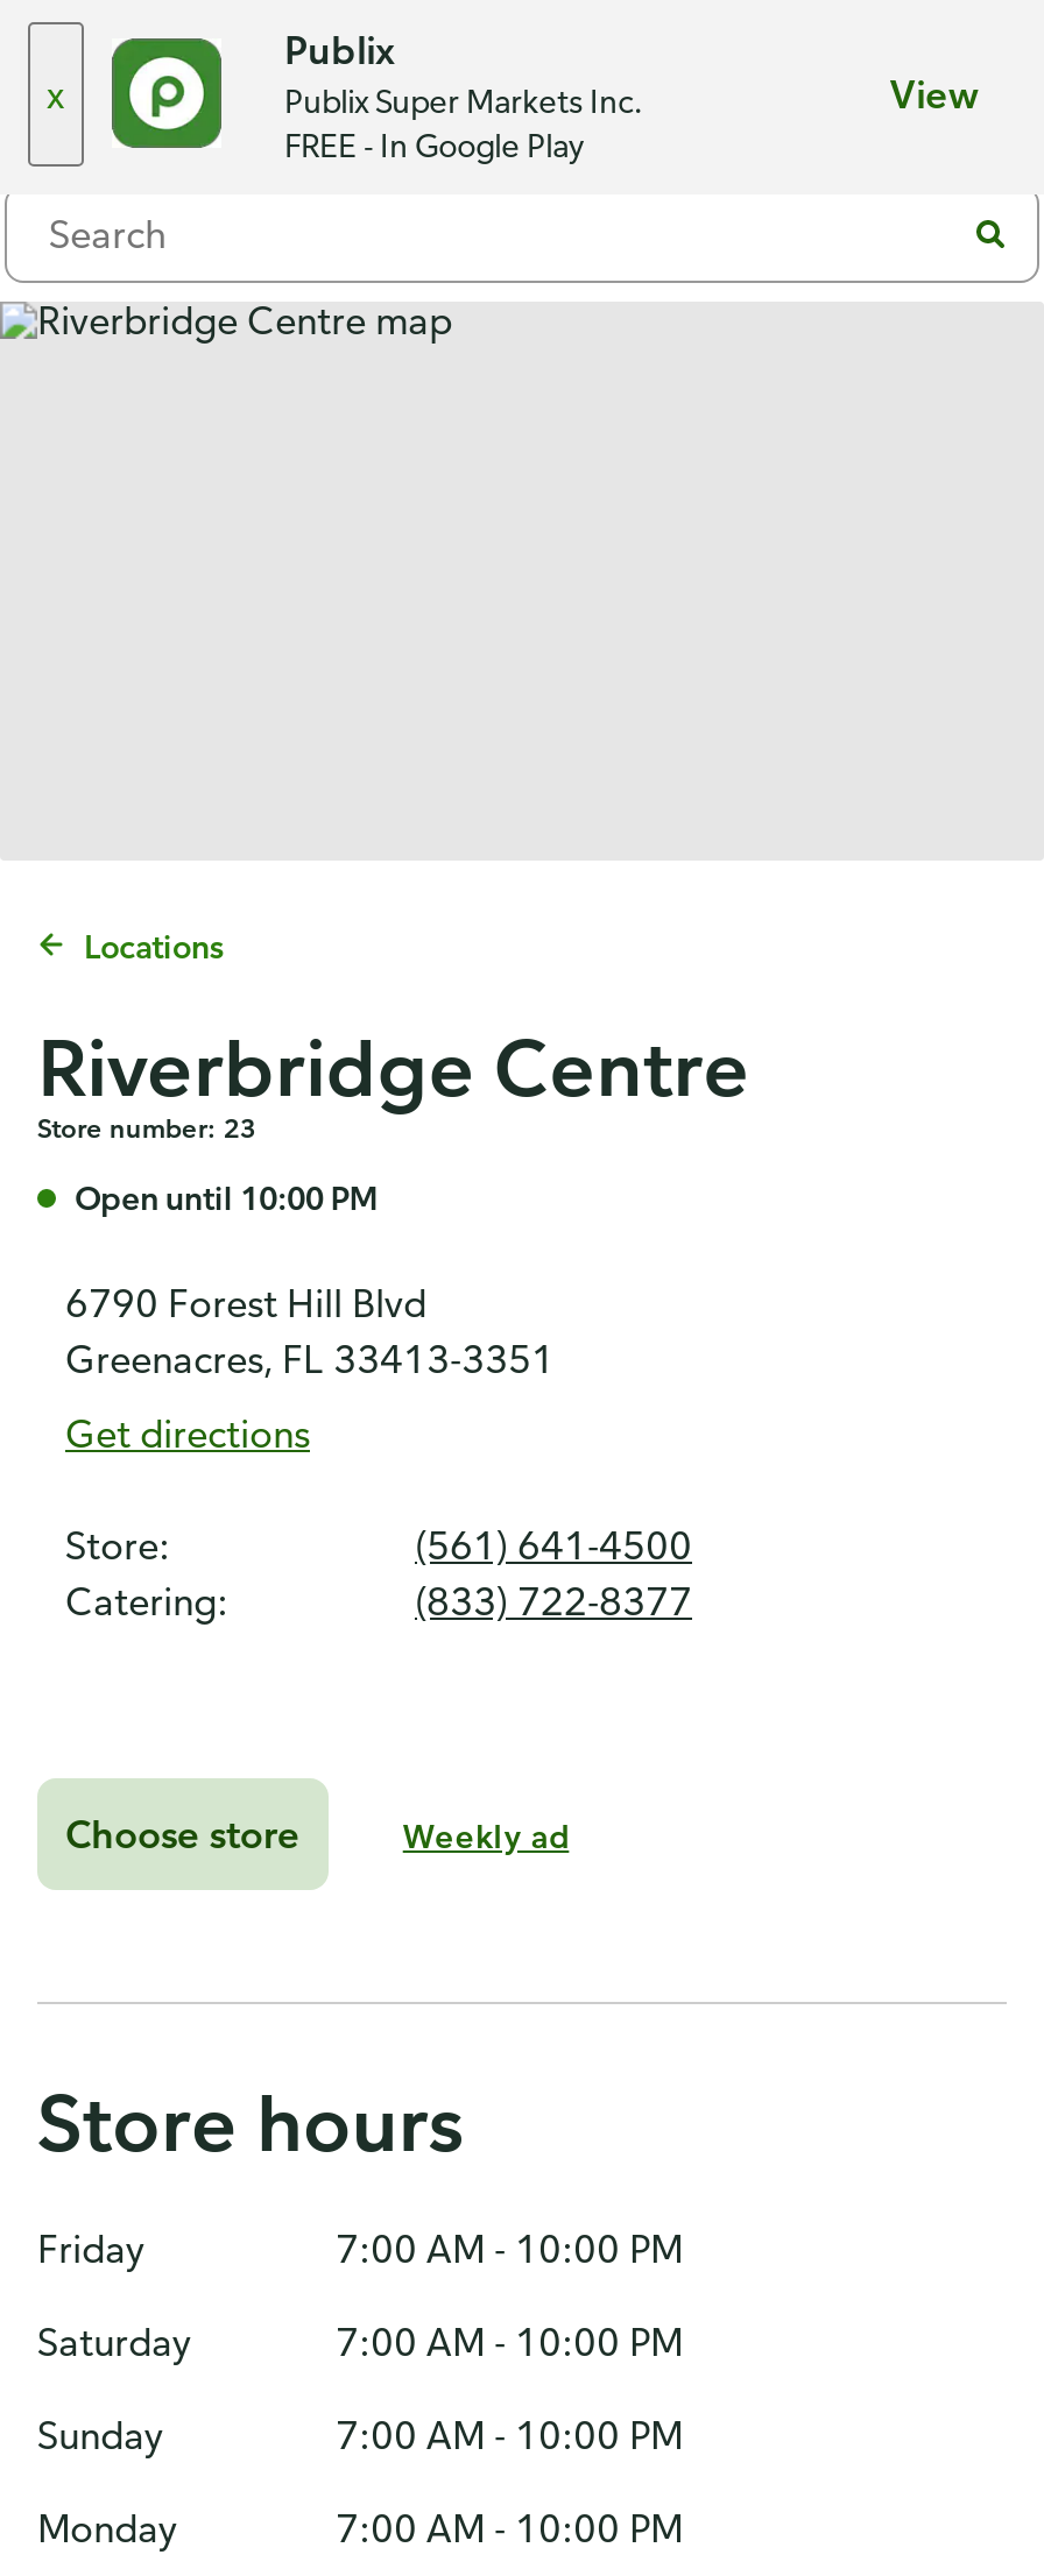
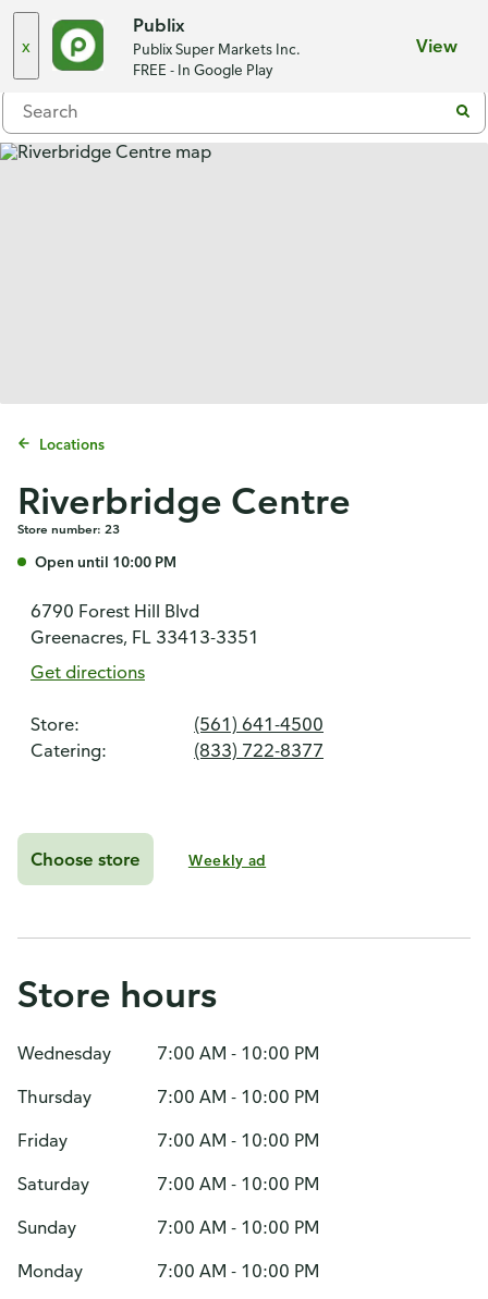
+ Wednesday
+ 7:00 AM - 10:00 PM
+ Thursday
+ 7:00 AM - 10:00 PM
